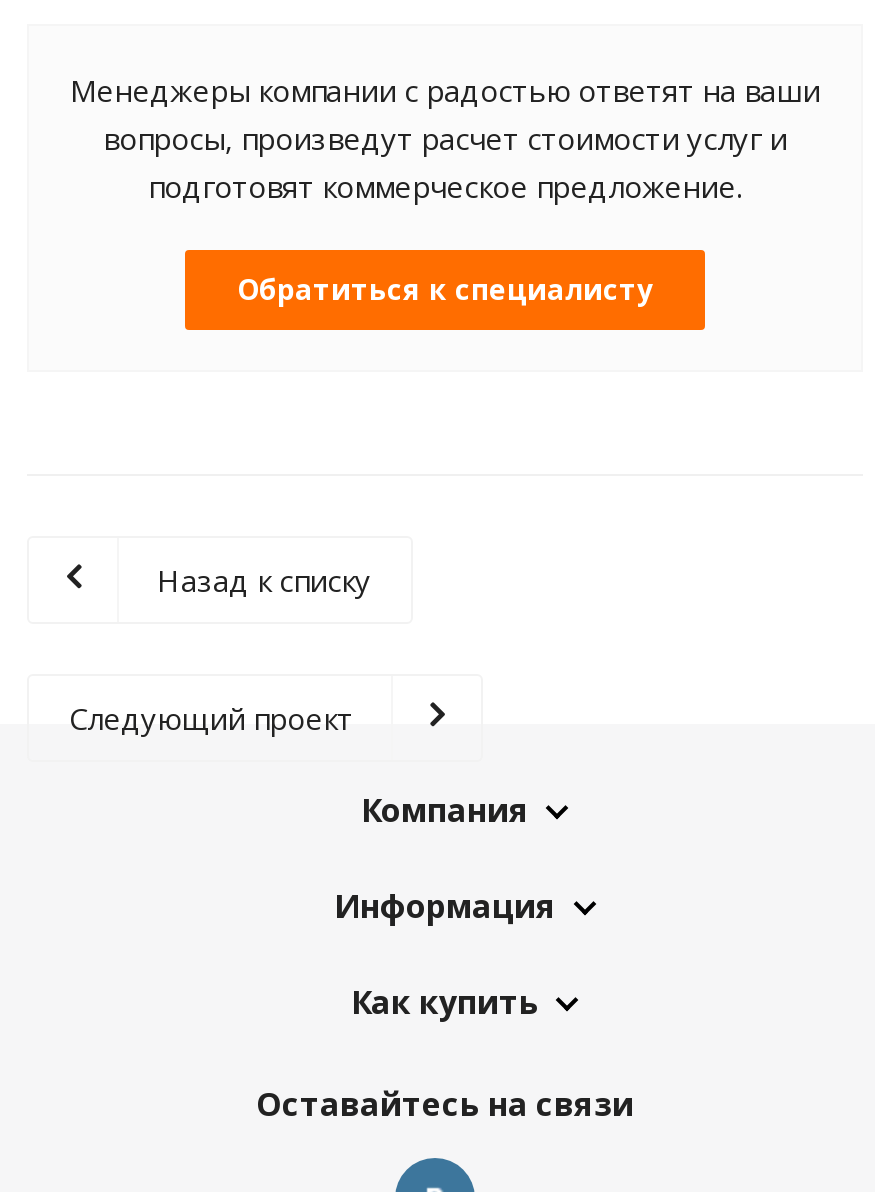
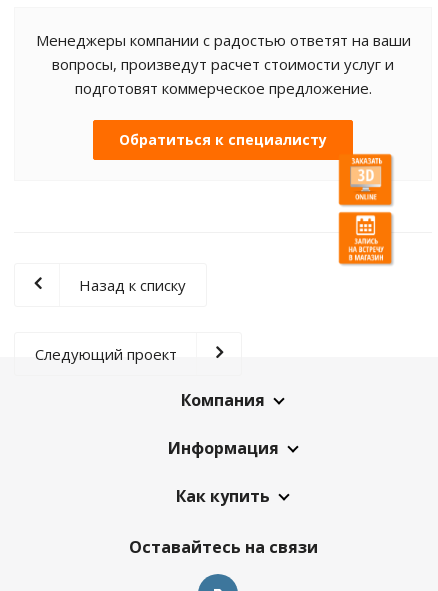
+ [image]
